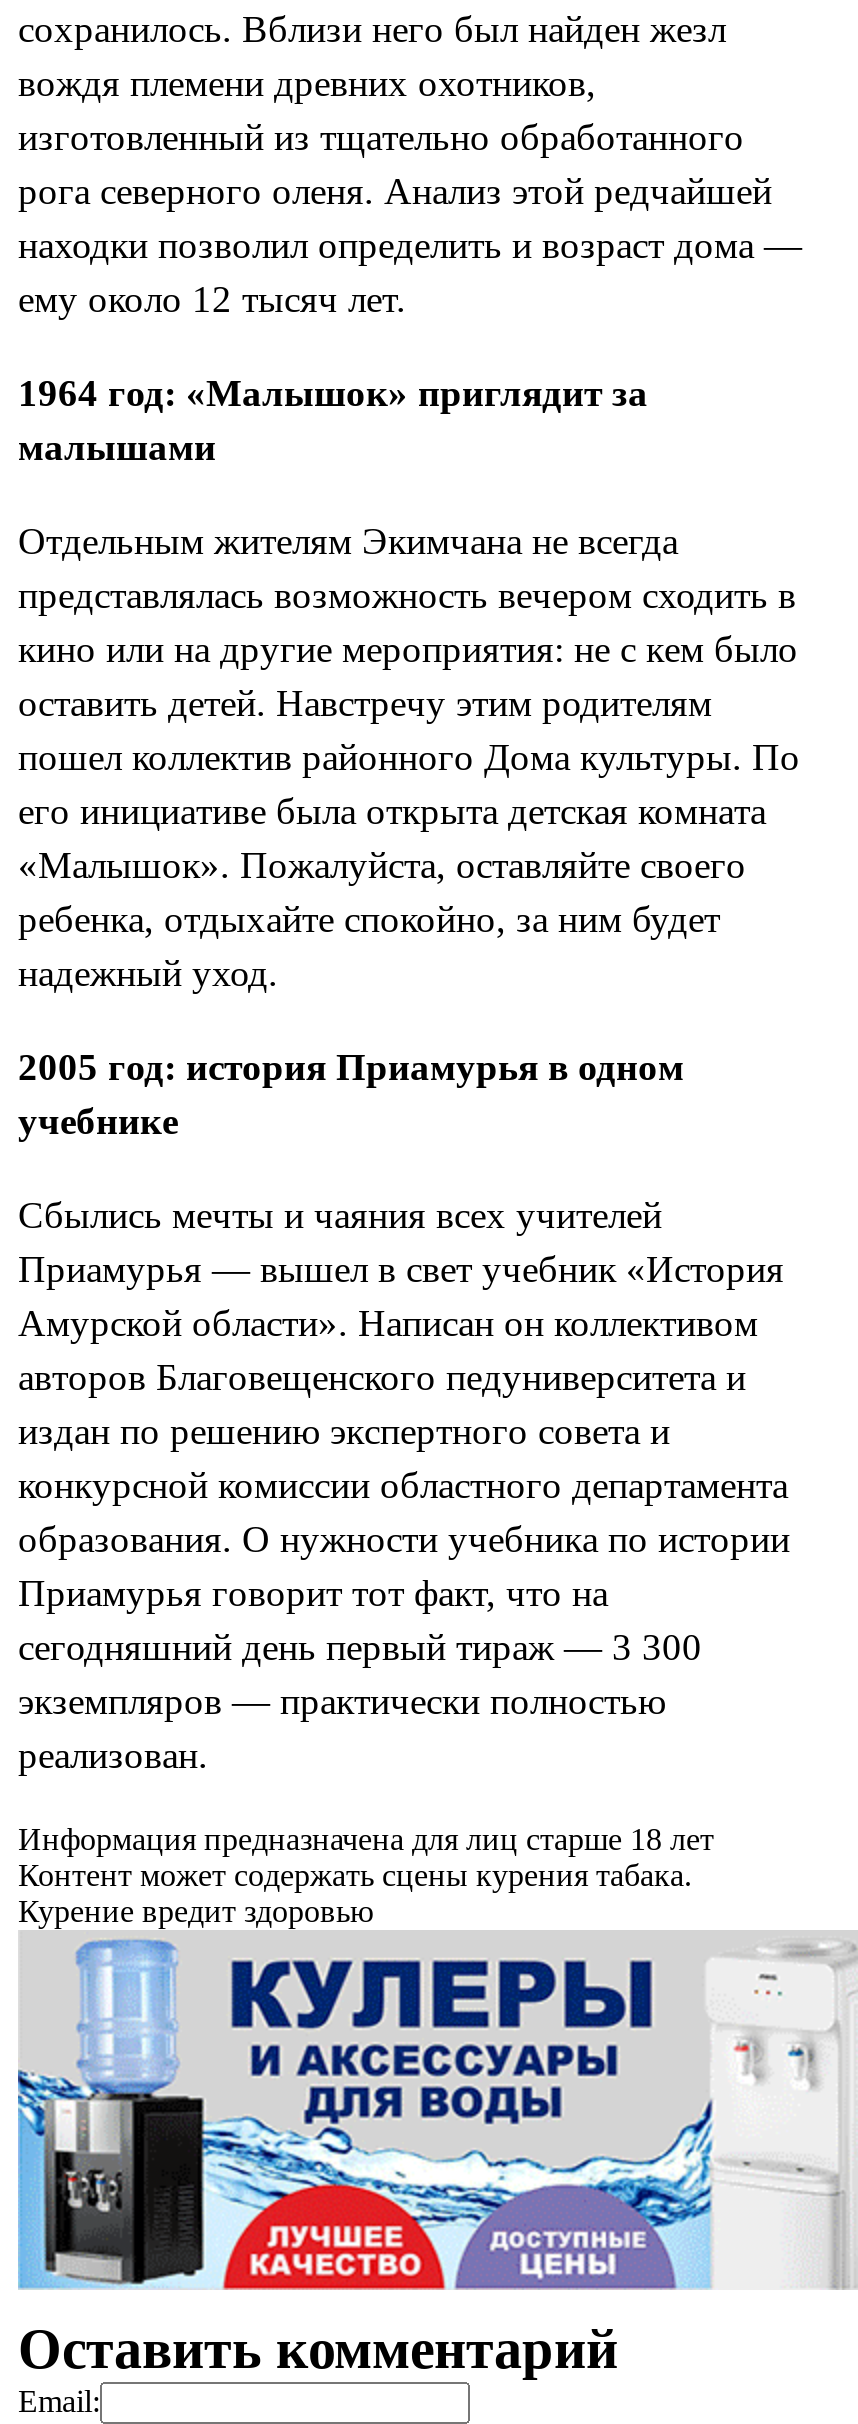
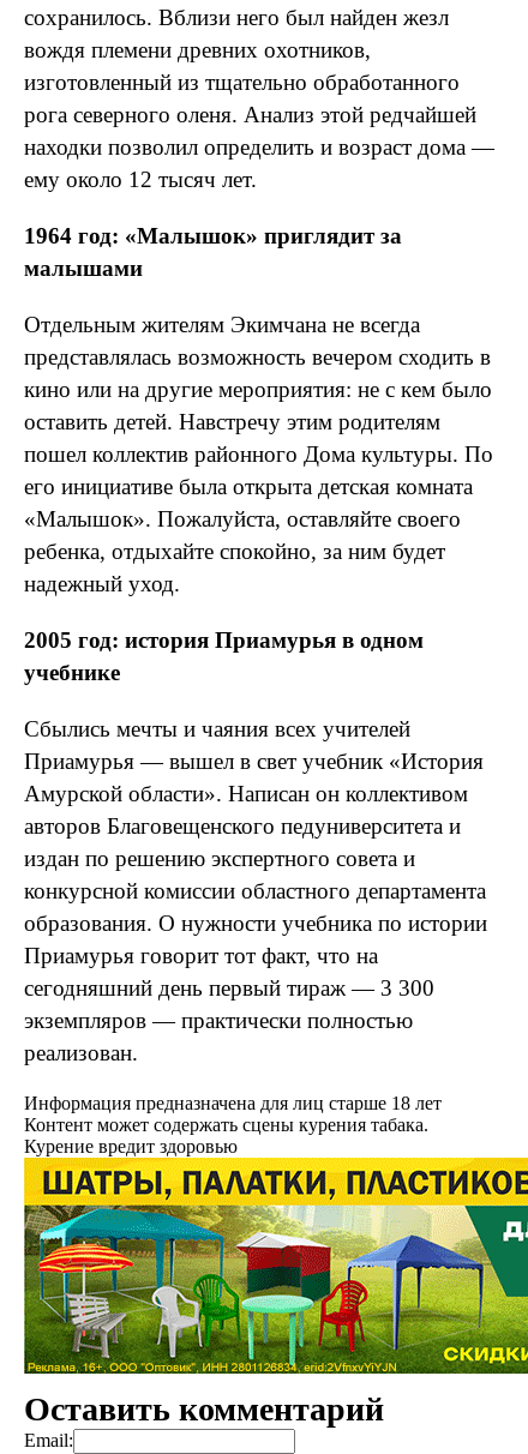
- [image]
+ [image]
